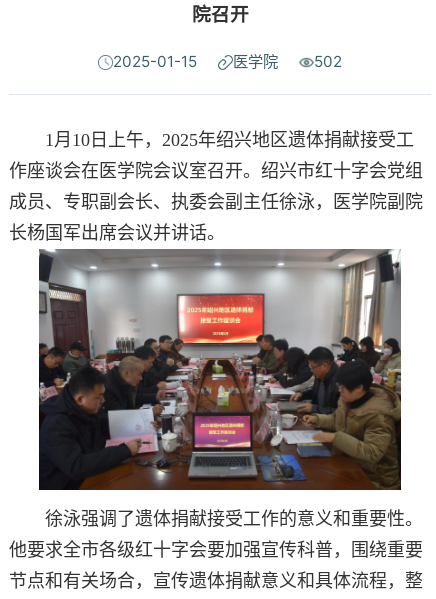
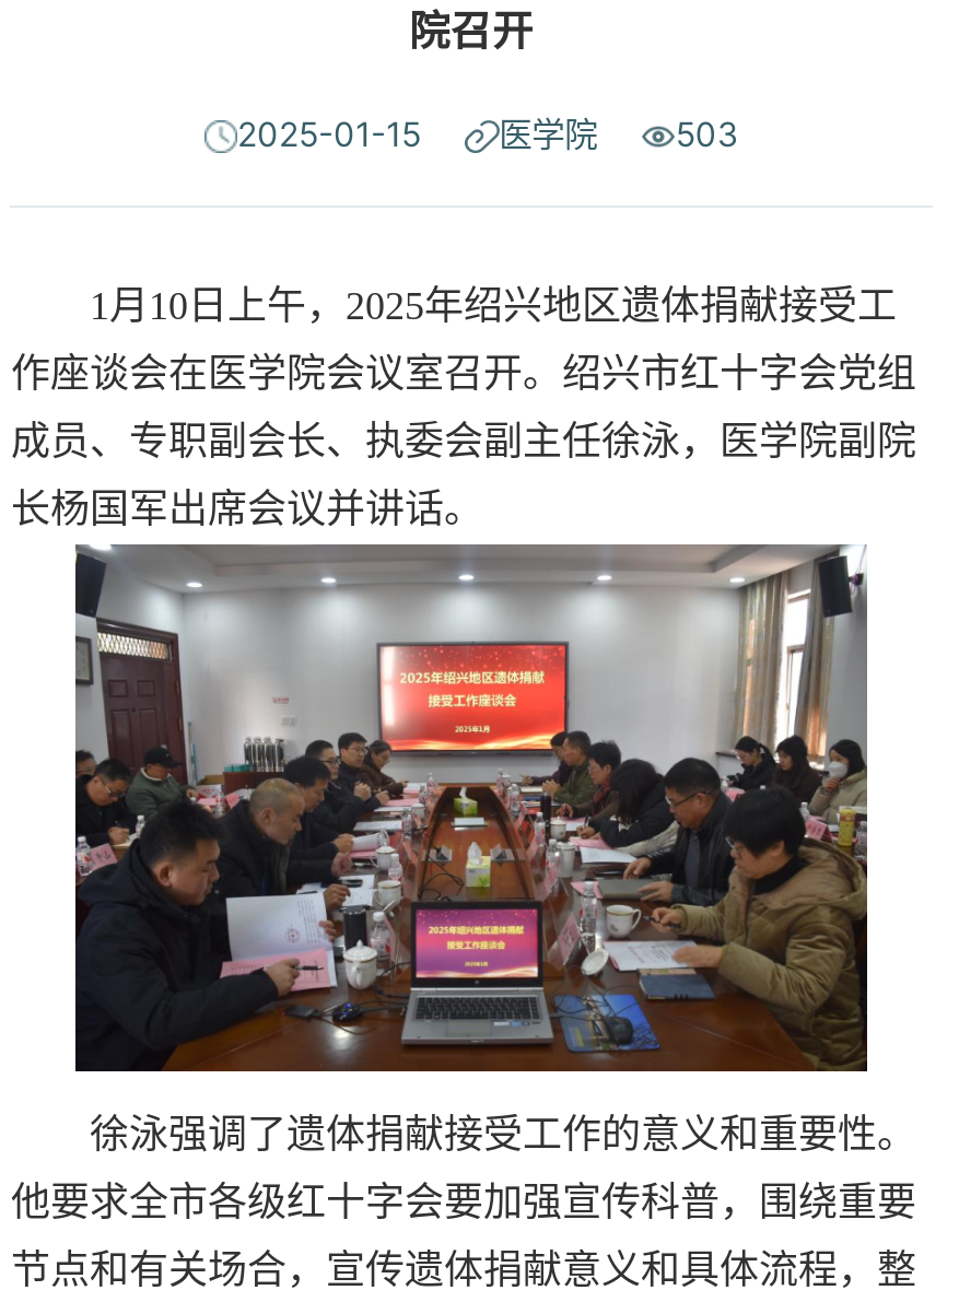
- 2025-01-15 医学院 502
+ 2025-01-15 医学院 503
